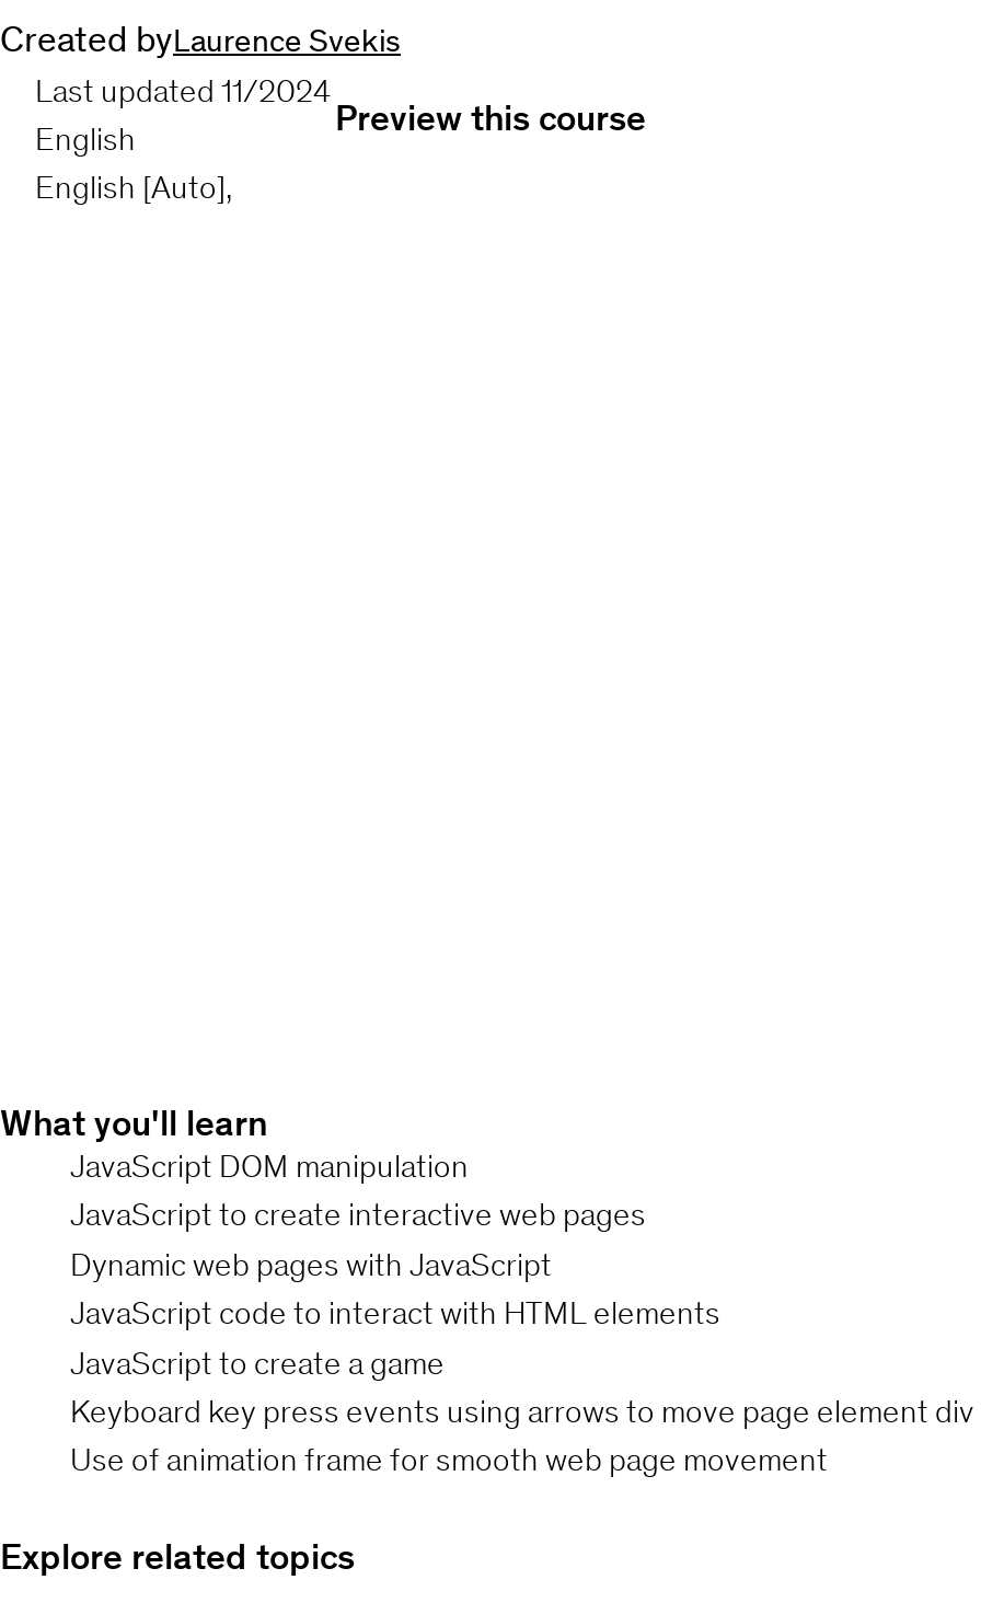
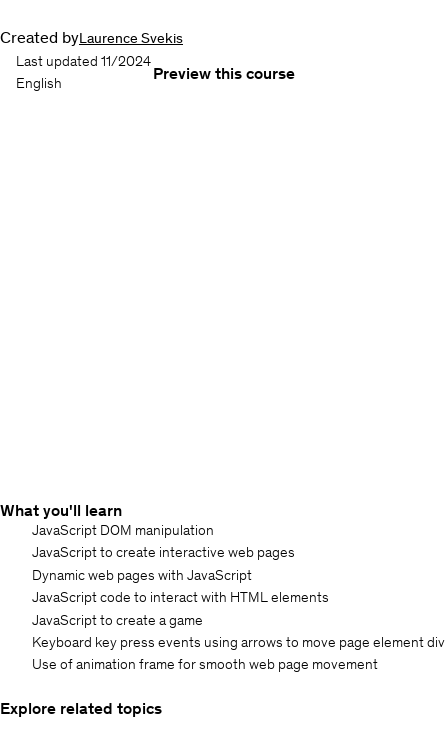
- English [Auto],
